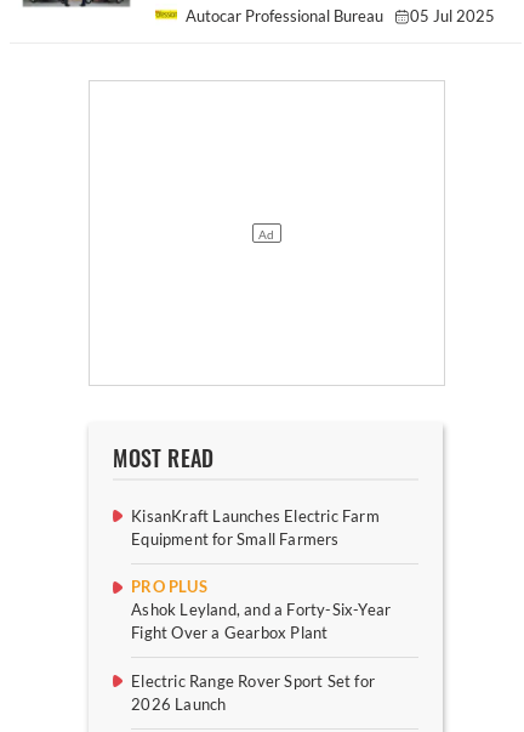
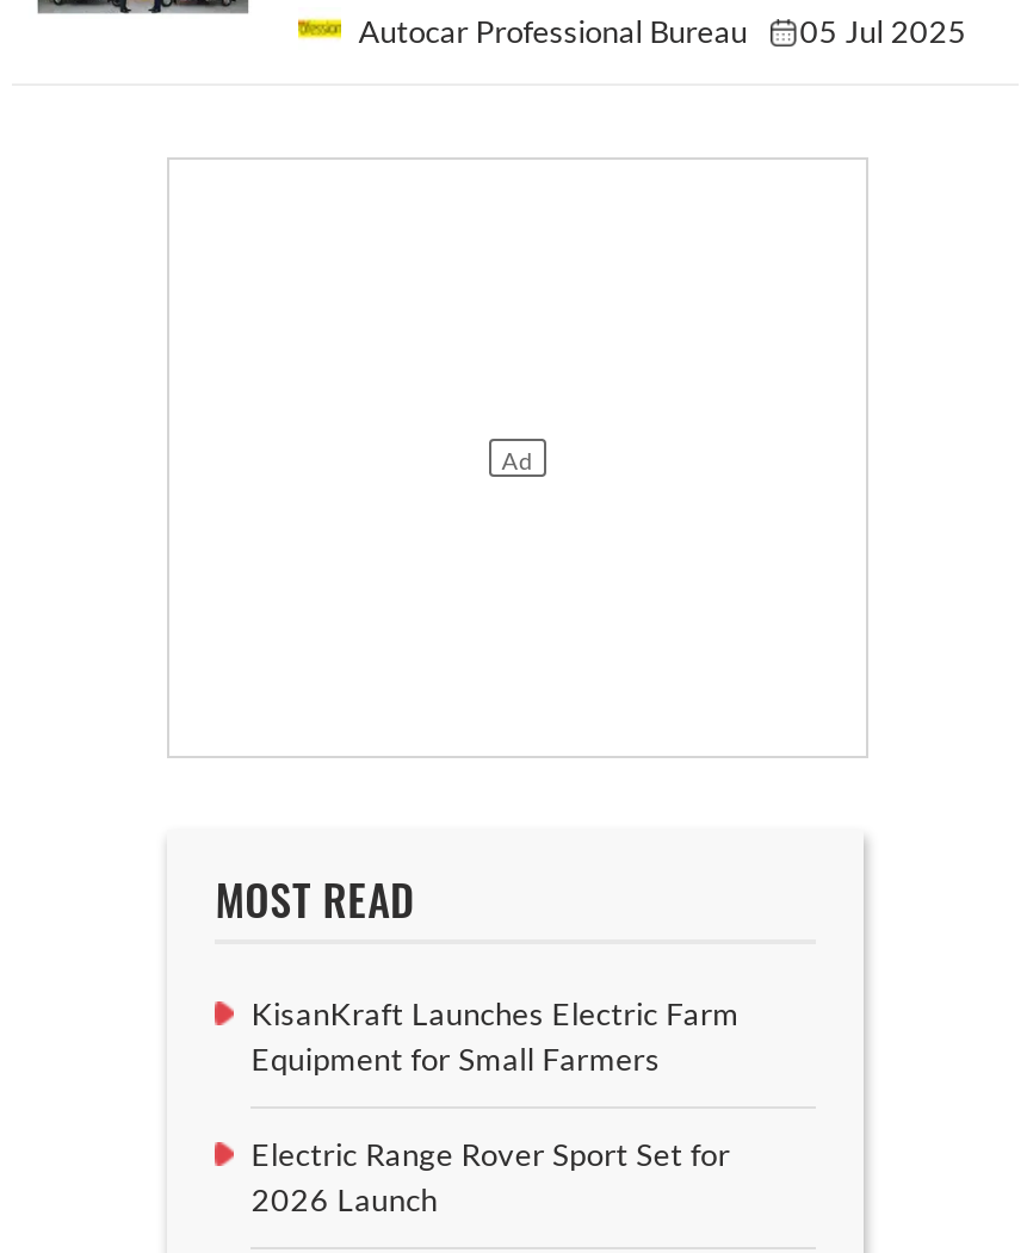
- PRO PLUS
- Ashok Leyland, and a Forty-Six-Year
- Fight Over a Gearbox Plant
